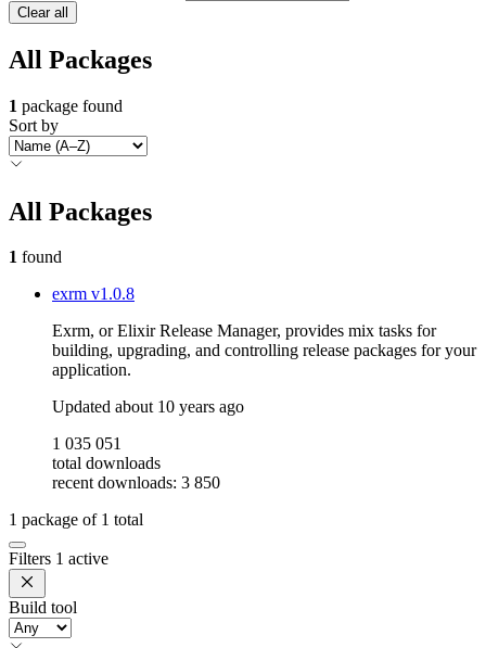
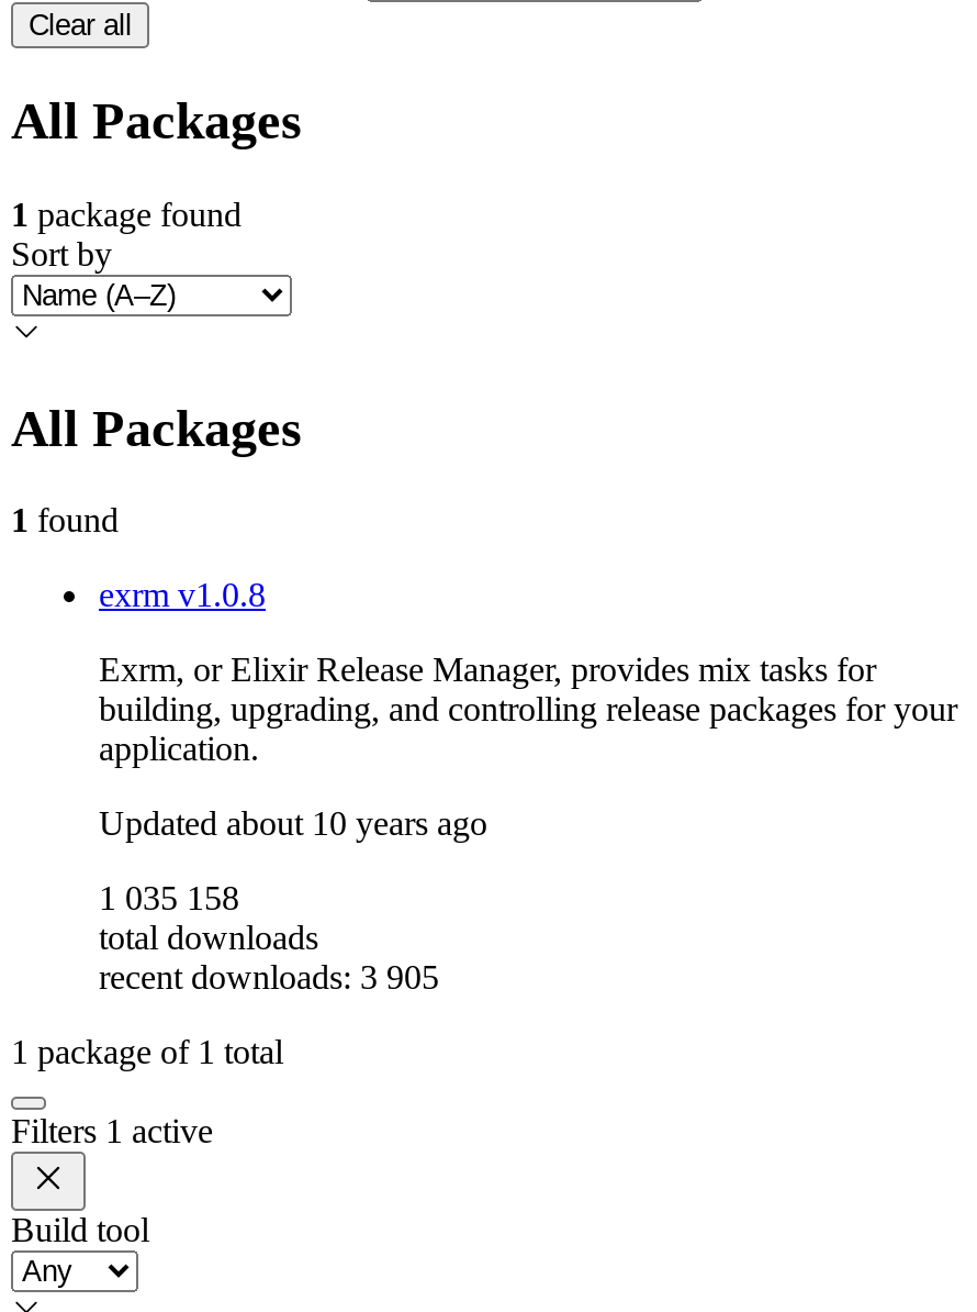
- 1 035 051
+ 1 035 158

- recent downloads: 3 850
+ recent downloads: 3 905
